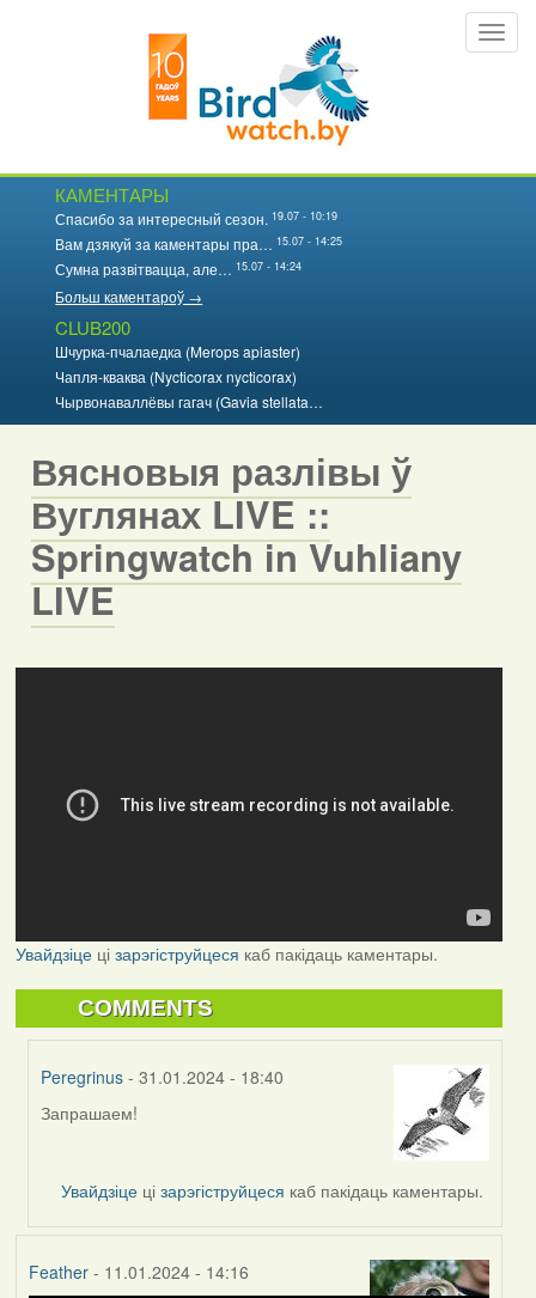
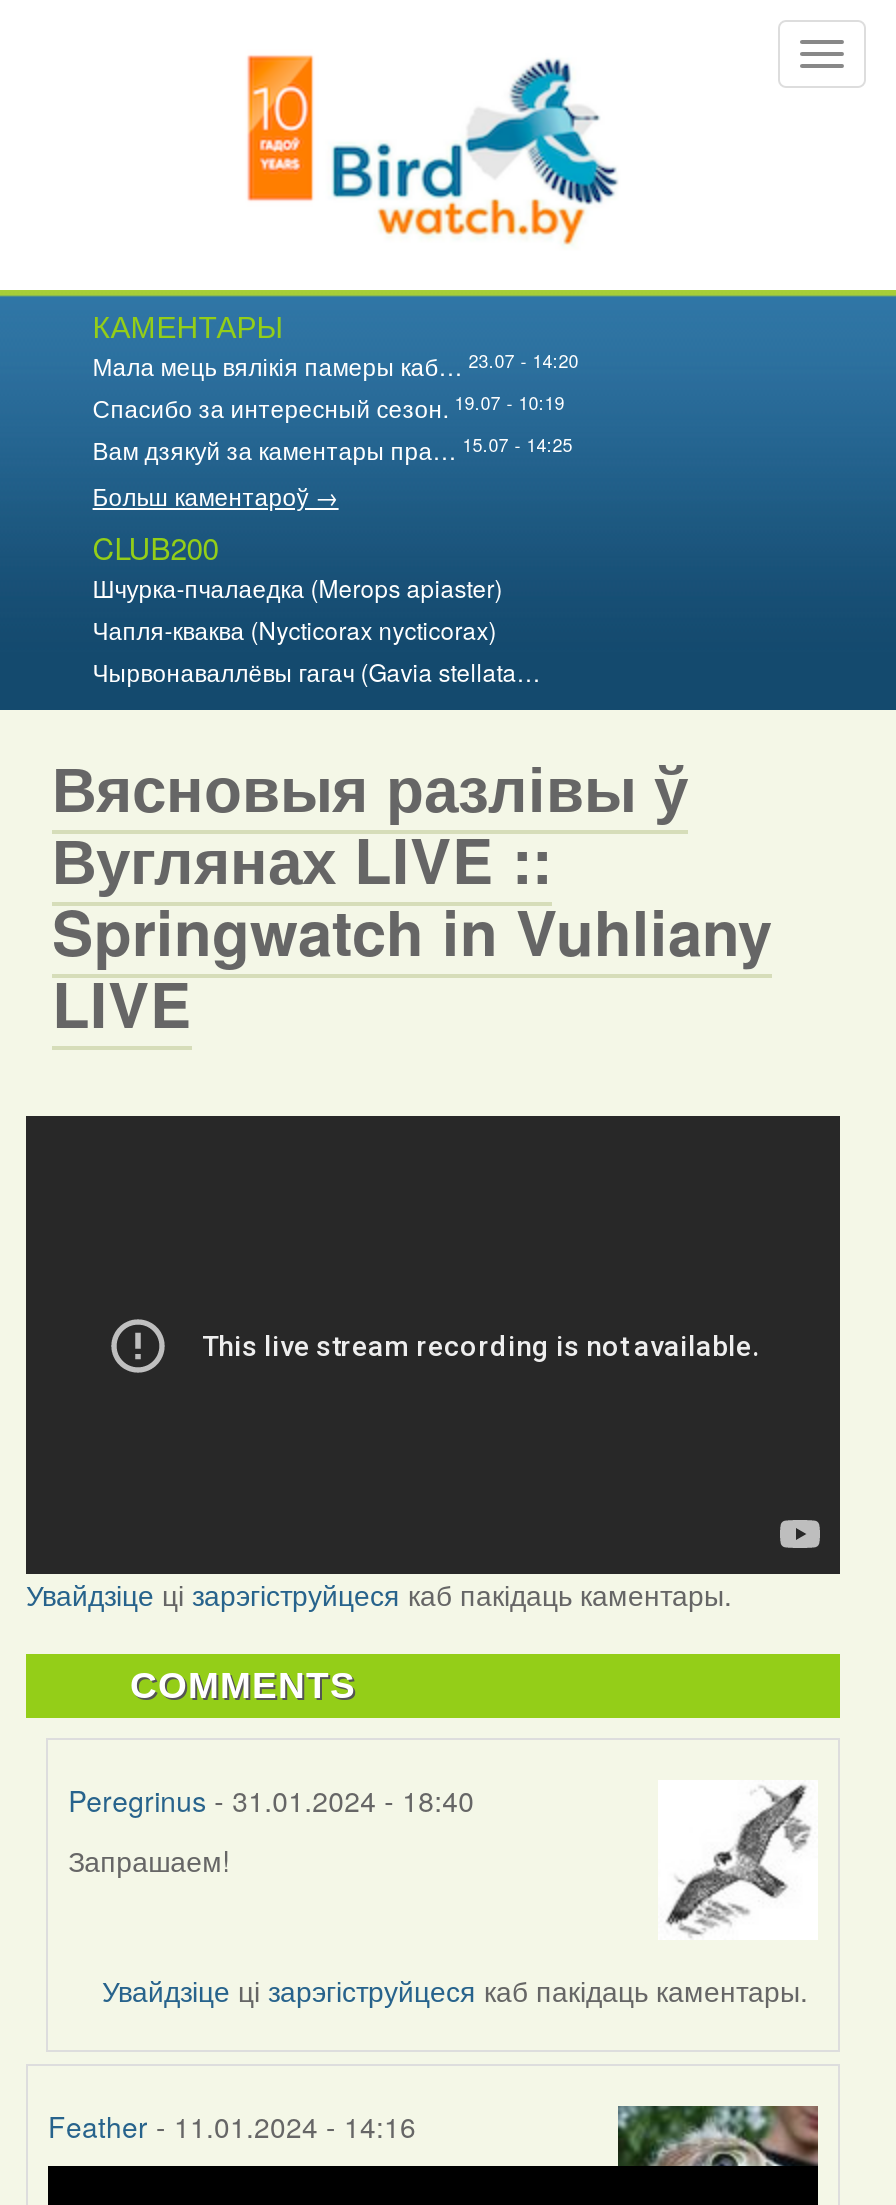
+ Мала мець вялікія памеры каб… 23.07 - 14:20

moved down: Спасибо за интересный сезон. 19.07 - 10:19 | Вам дзякуй за каментары пра… 15.07 - 14:25

- Сумна развітвацца, але… 15.07 - 14:24
